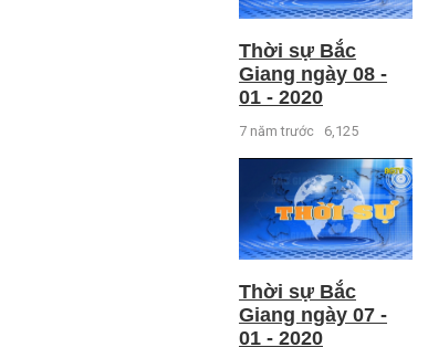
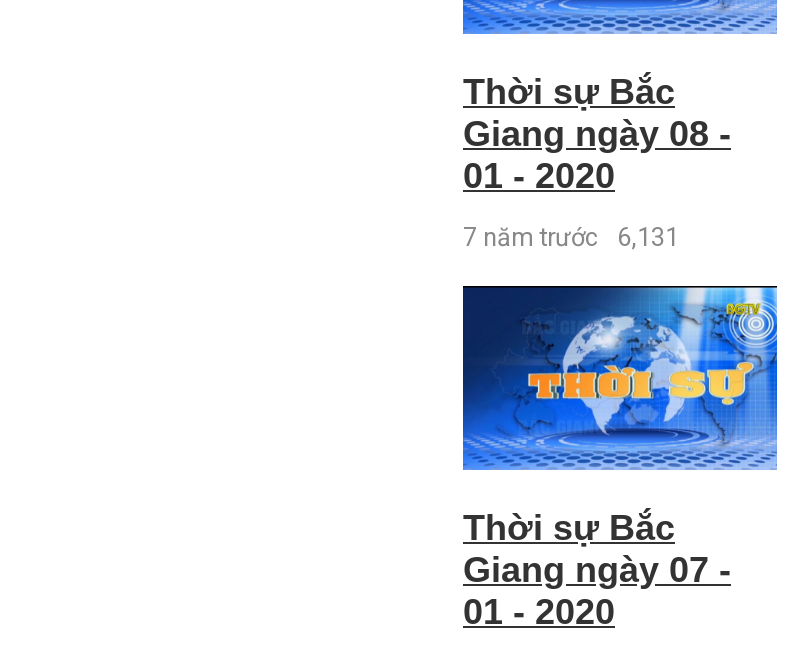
- 7 năm trước 6,125
+ 7 năm trước 6,131
